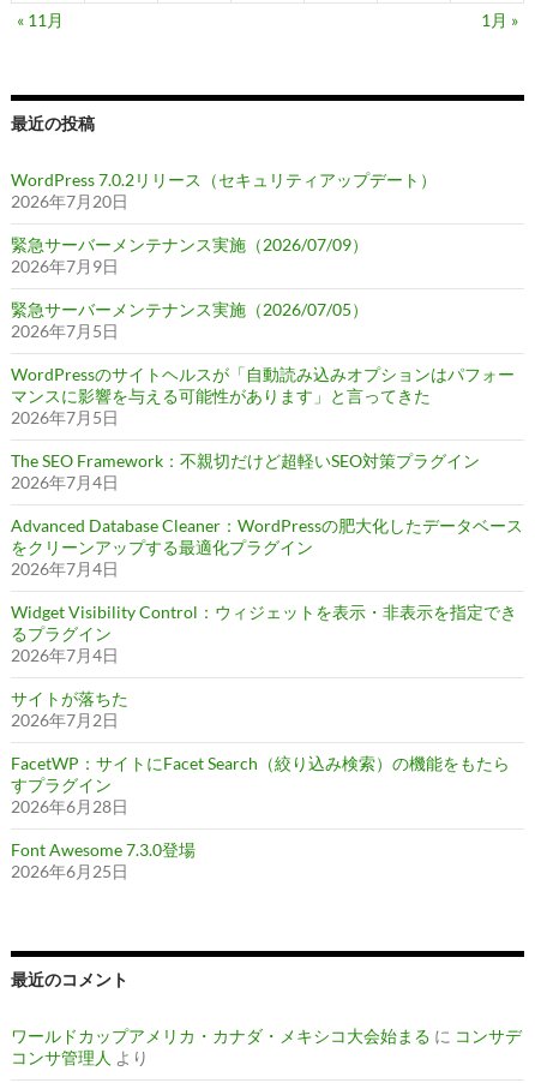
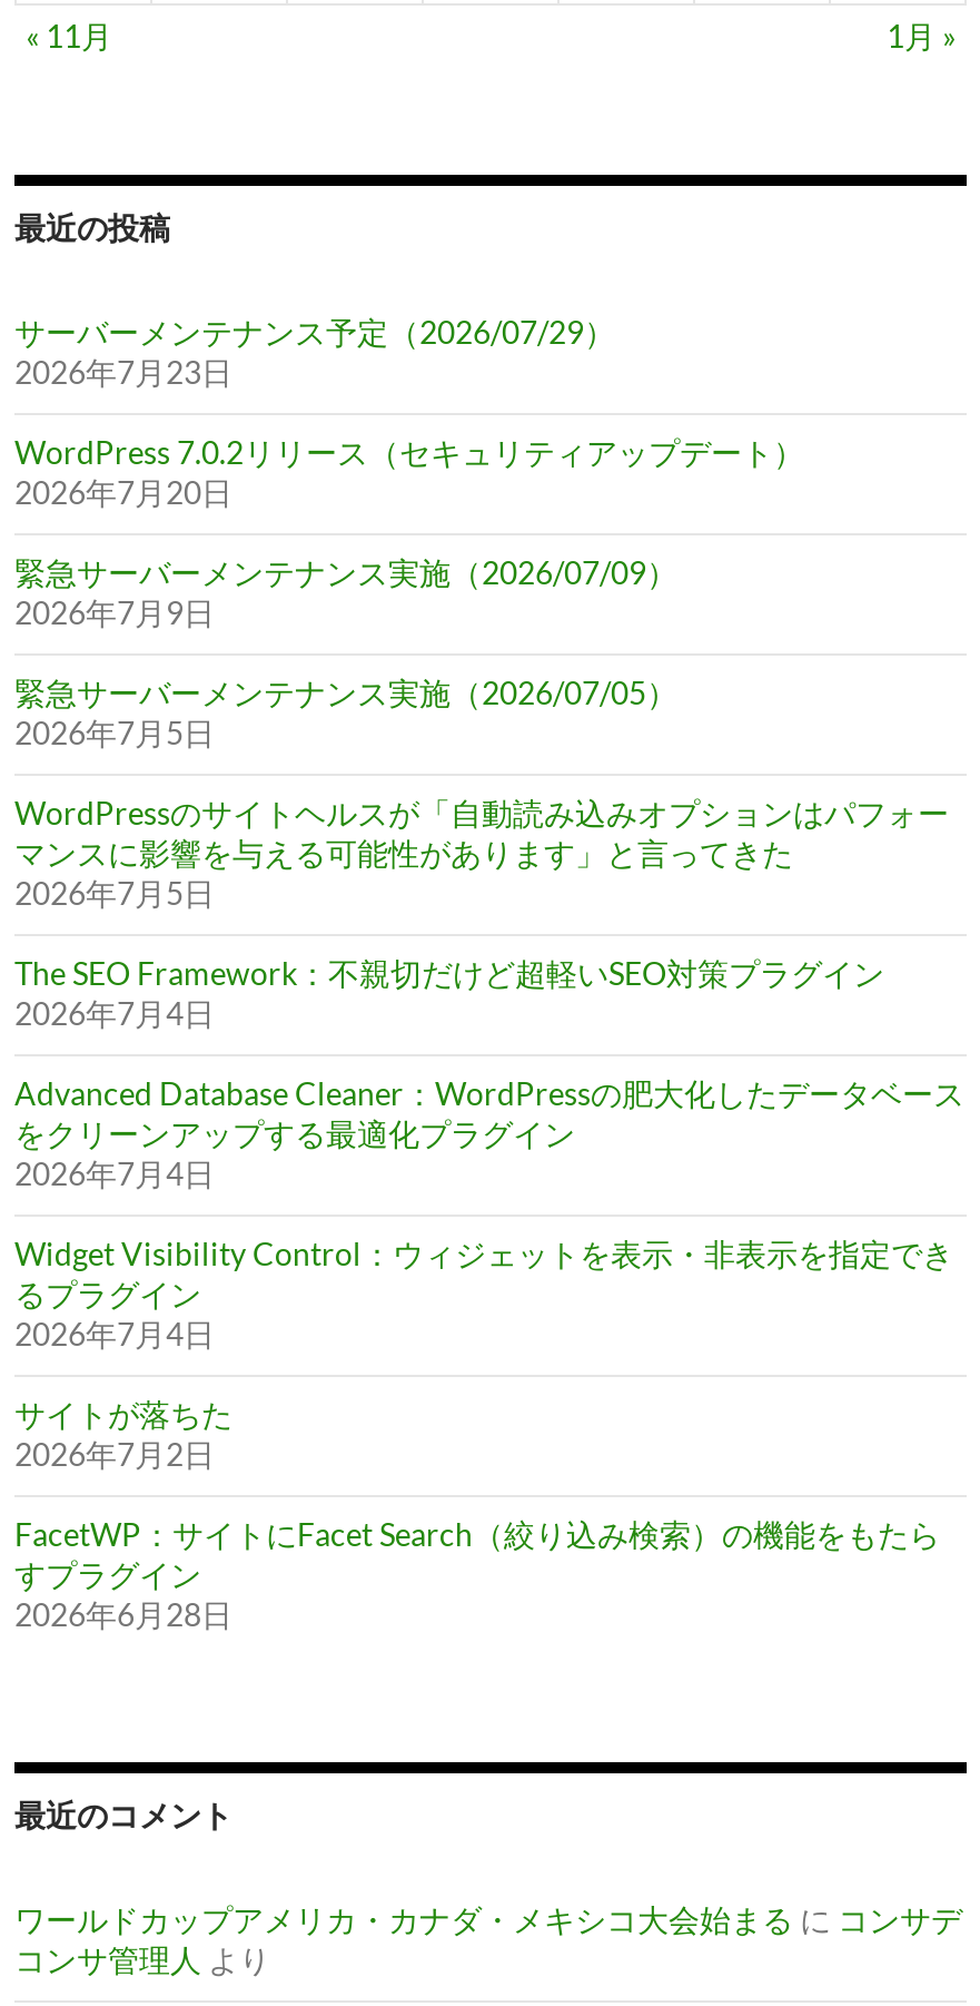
+ サーバーメンテナンス予定（2026/07/29）
+ 2026年7月23日

moved down: WordPress 7.0.2リリース（セキュリティアップデート） | 2026年7月20日 | 緊急サーバーメンテナンス実施（2026/07/09） | ... | すプラグイン | 2026年6月28日

- Font Awesome 7.3.0登場
- 2026年6月25日
